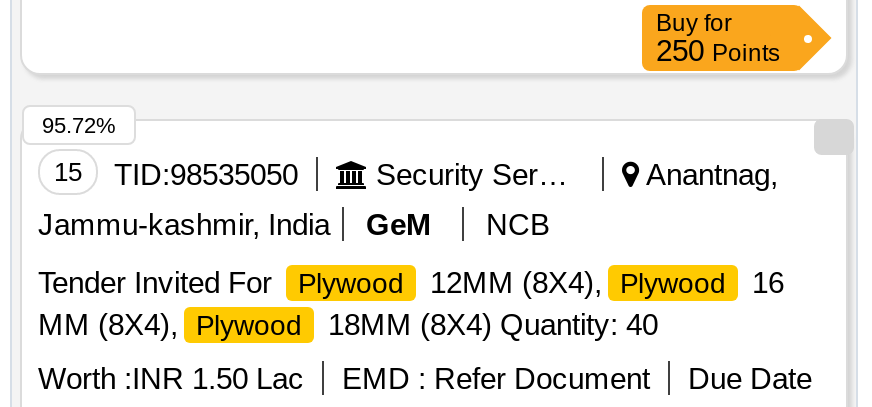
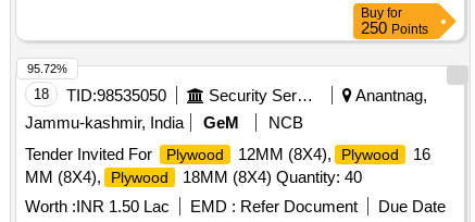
- 15 TID:98535050
+ 18 TID:98535050
